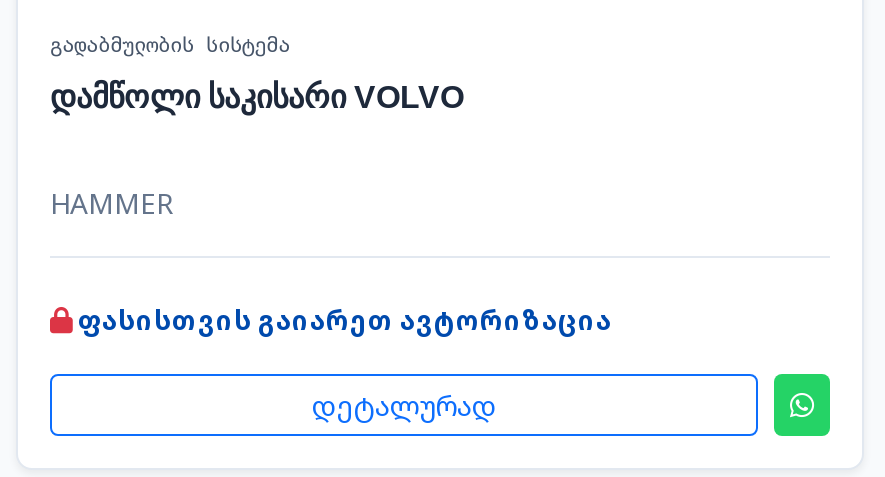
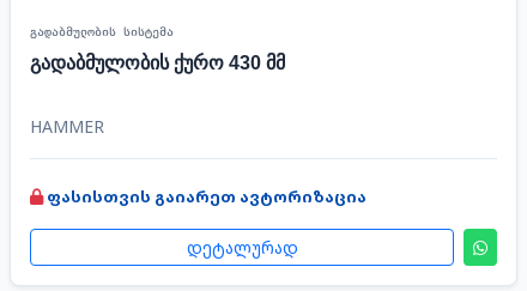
- დამწოლი საკისარი VOLVO
+ გადაბმულობის ქურო 430 მმ
